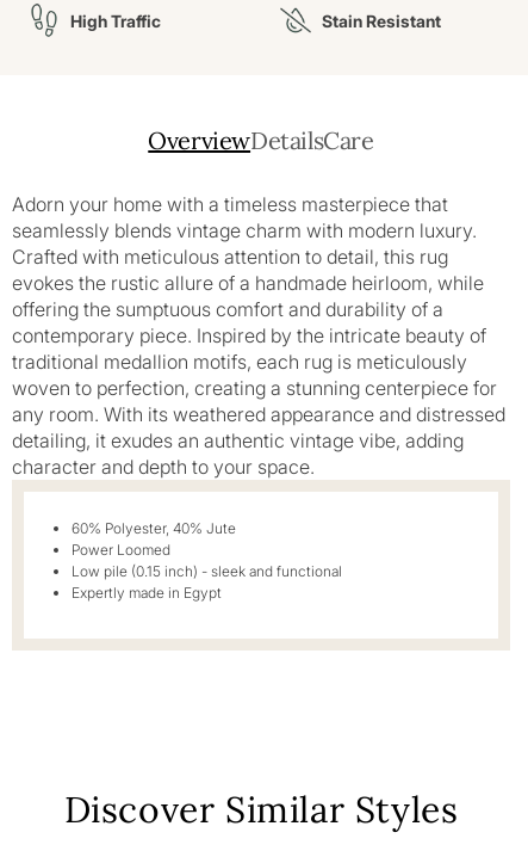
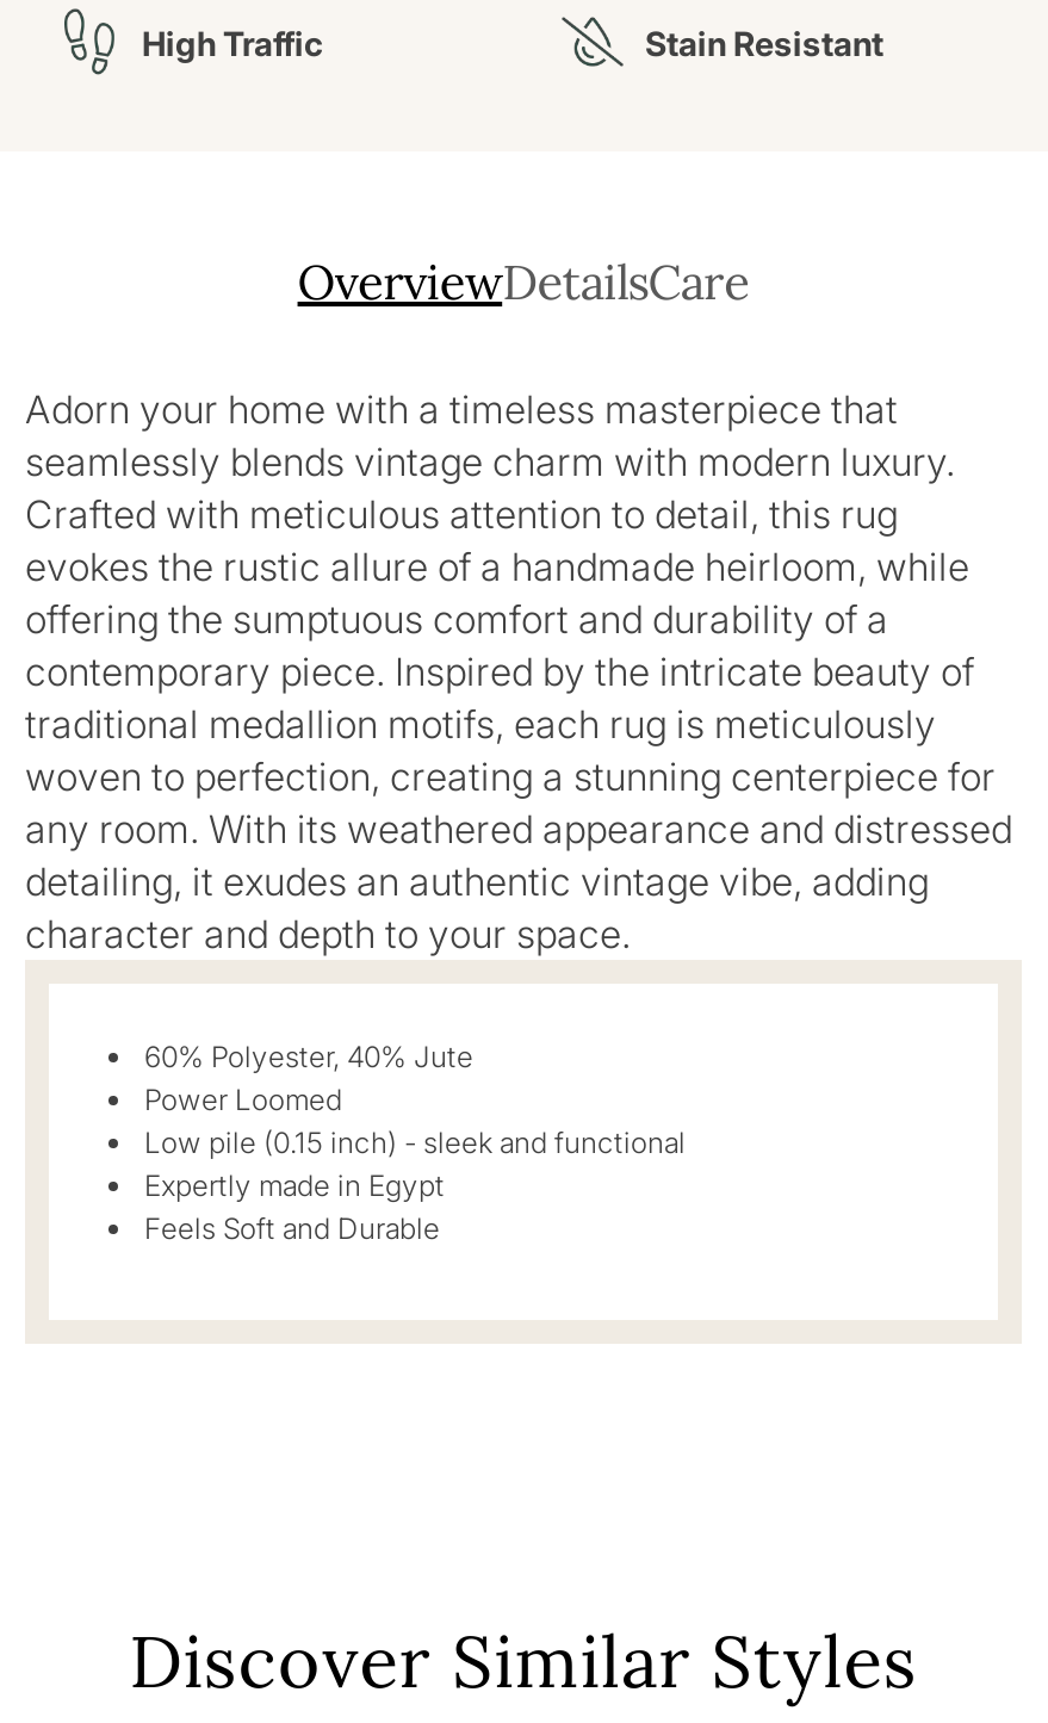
+ Feels Soft and Durable
